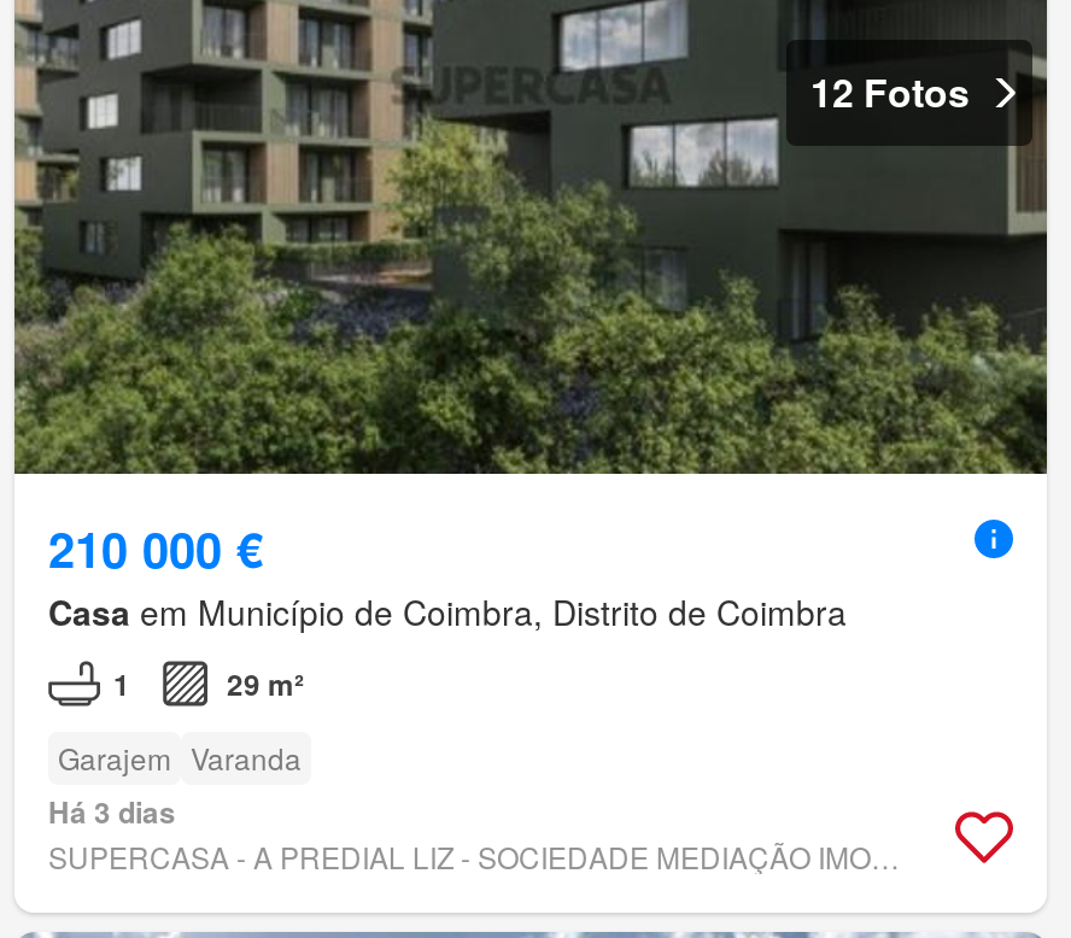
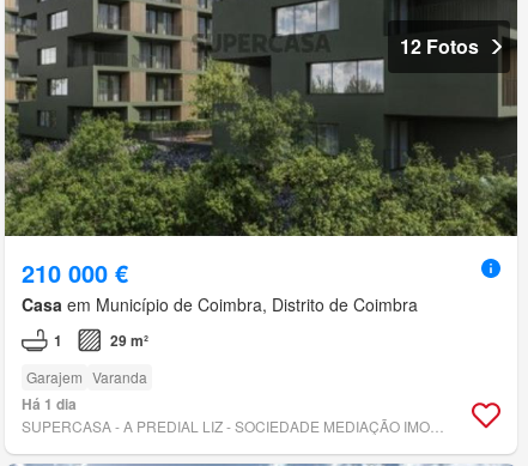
- Há 3 dias
+ Há 1 dia
